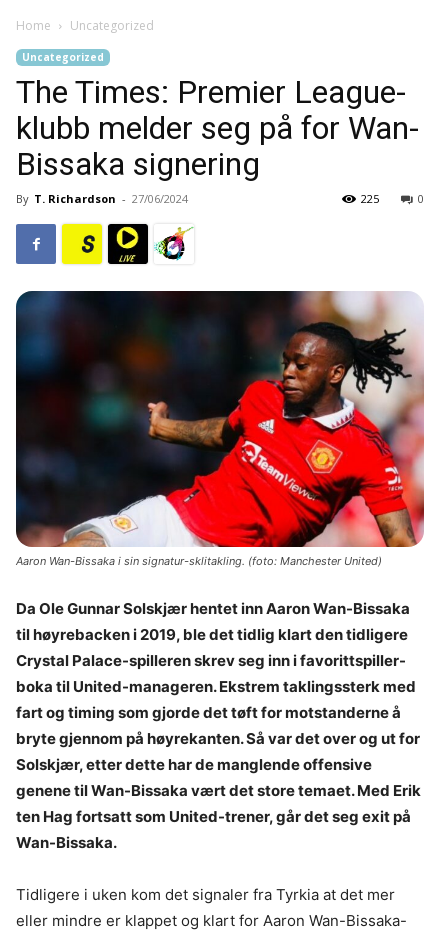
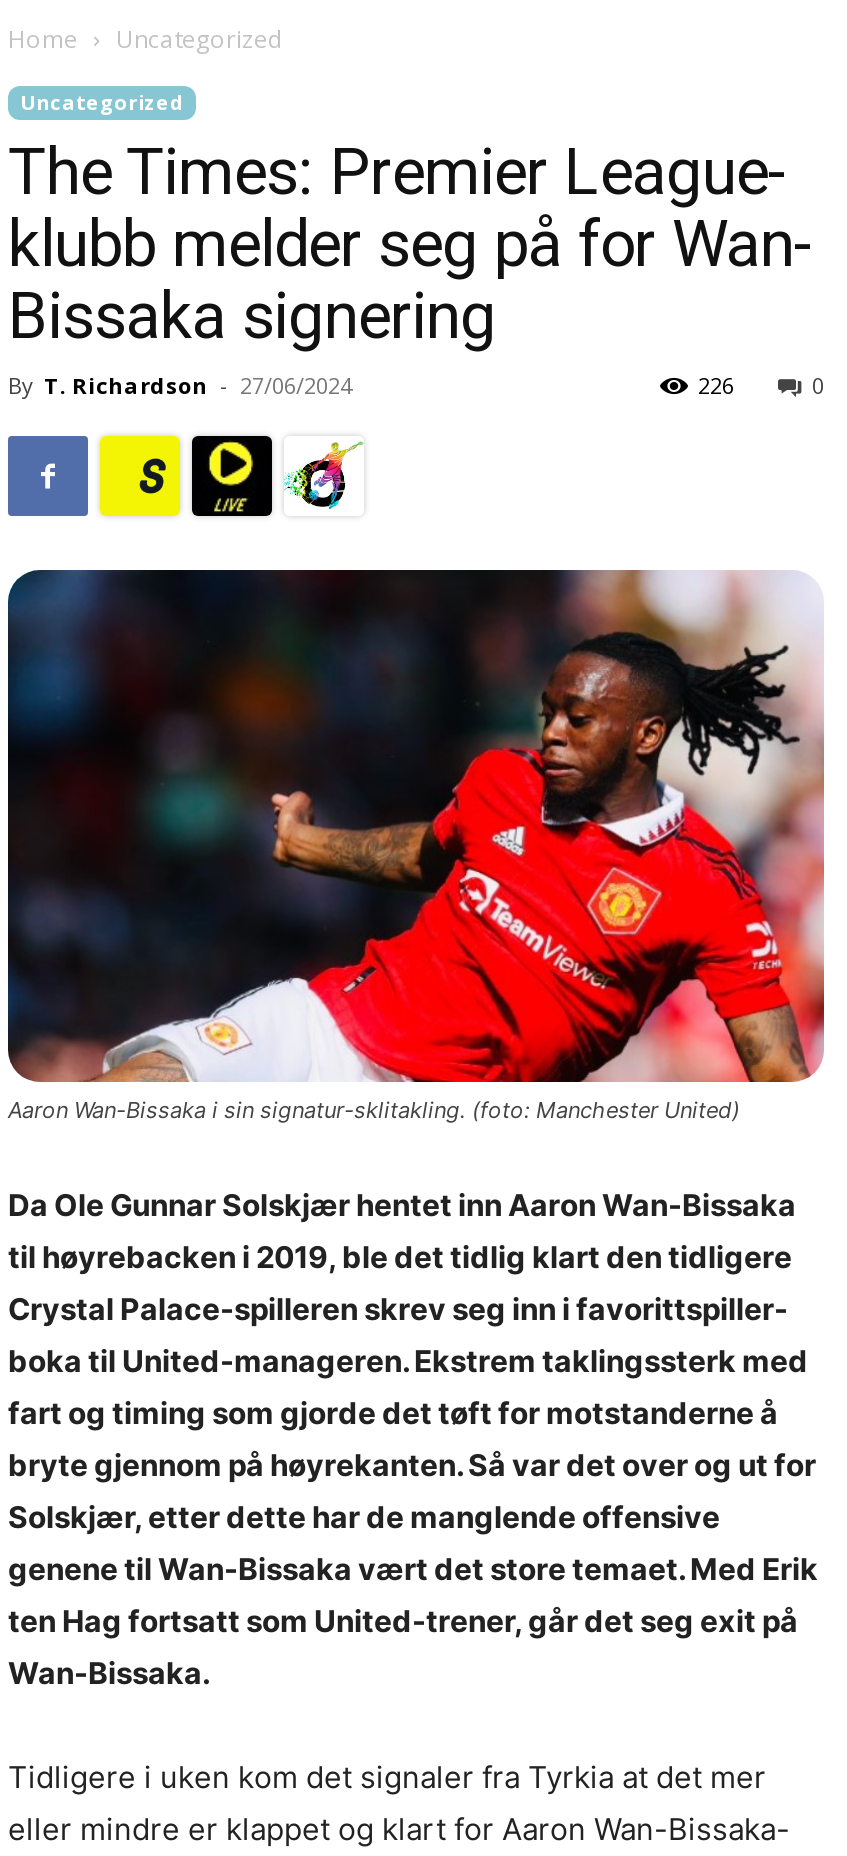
- 225
+ 226
